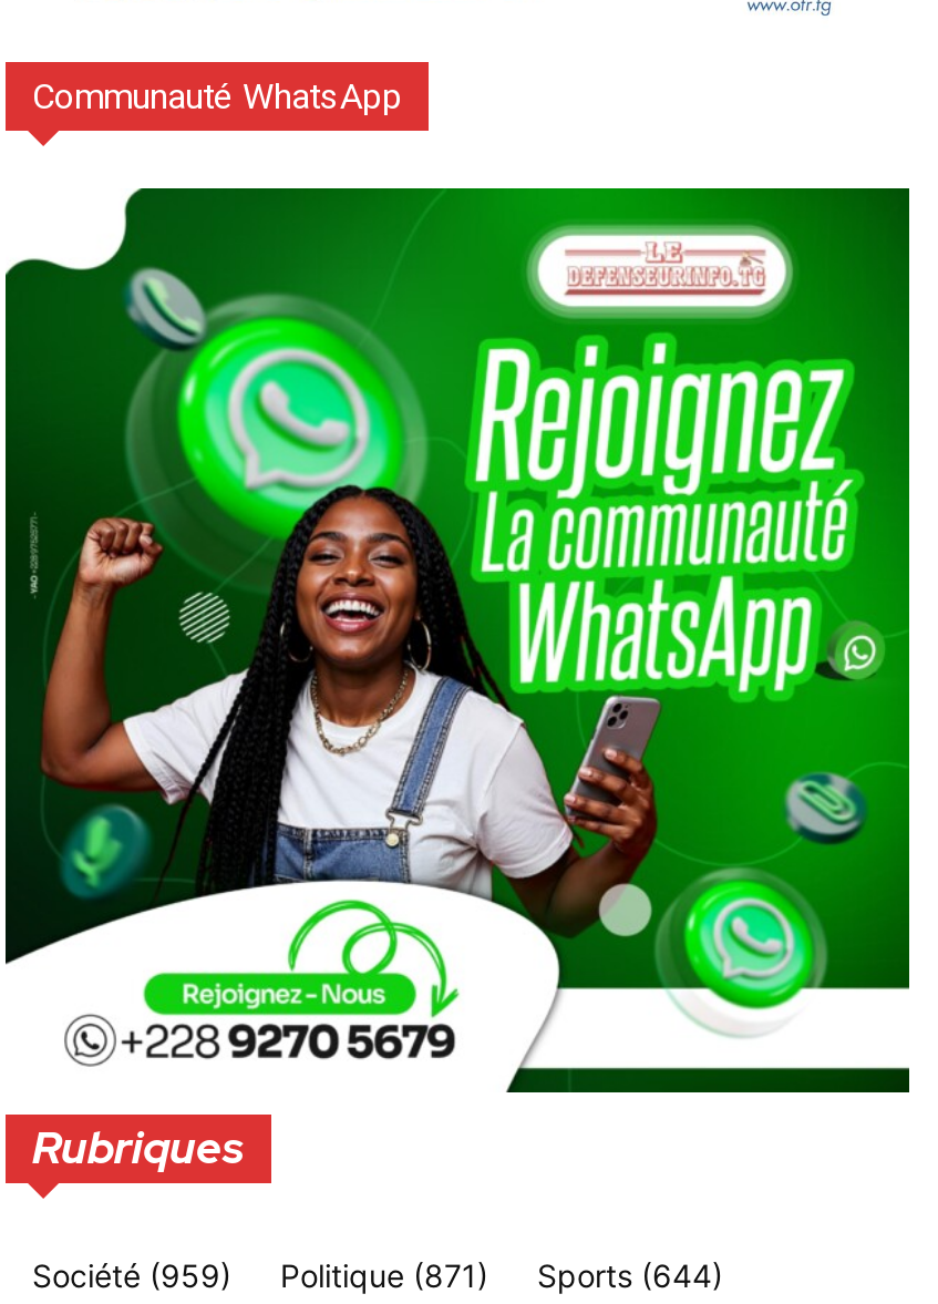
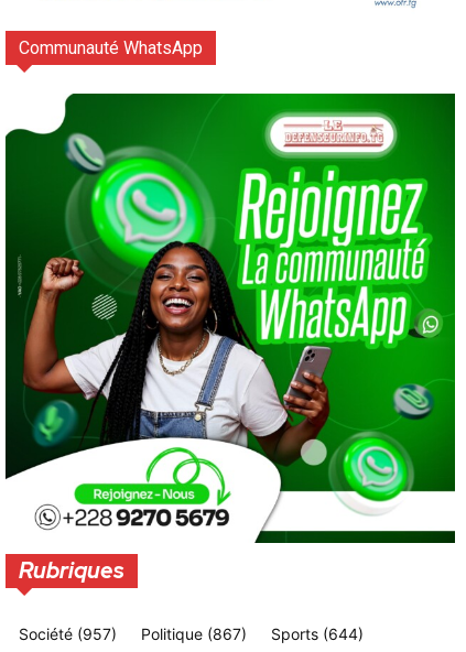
- Société (959)
+ Société (957)

- Politique (871)
+ Politique (867)
